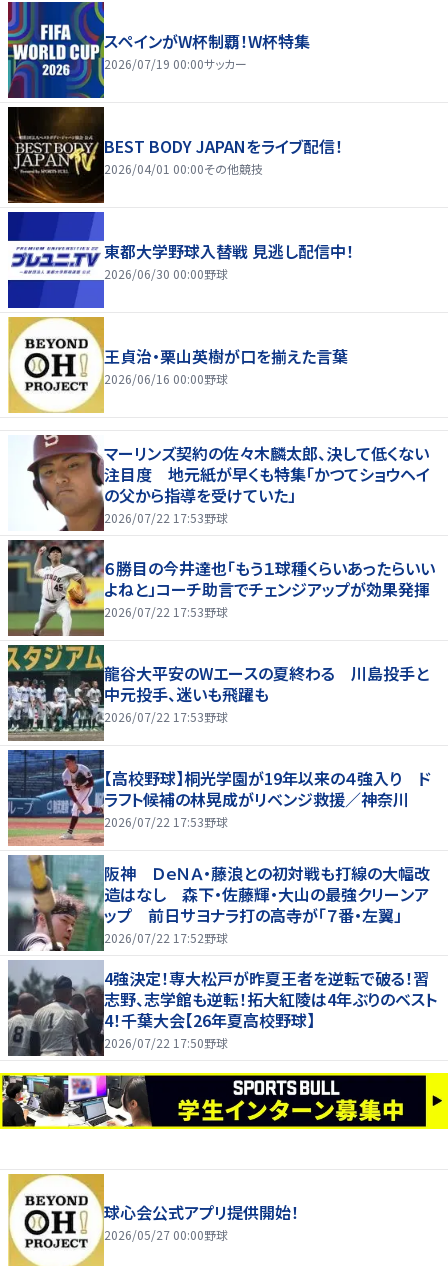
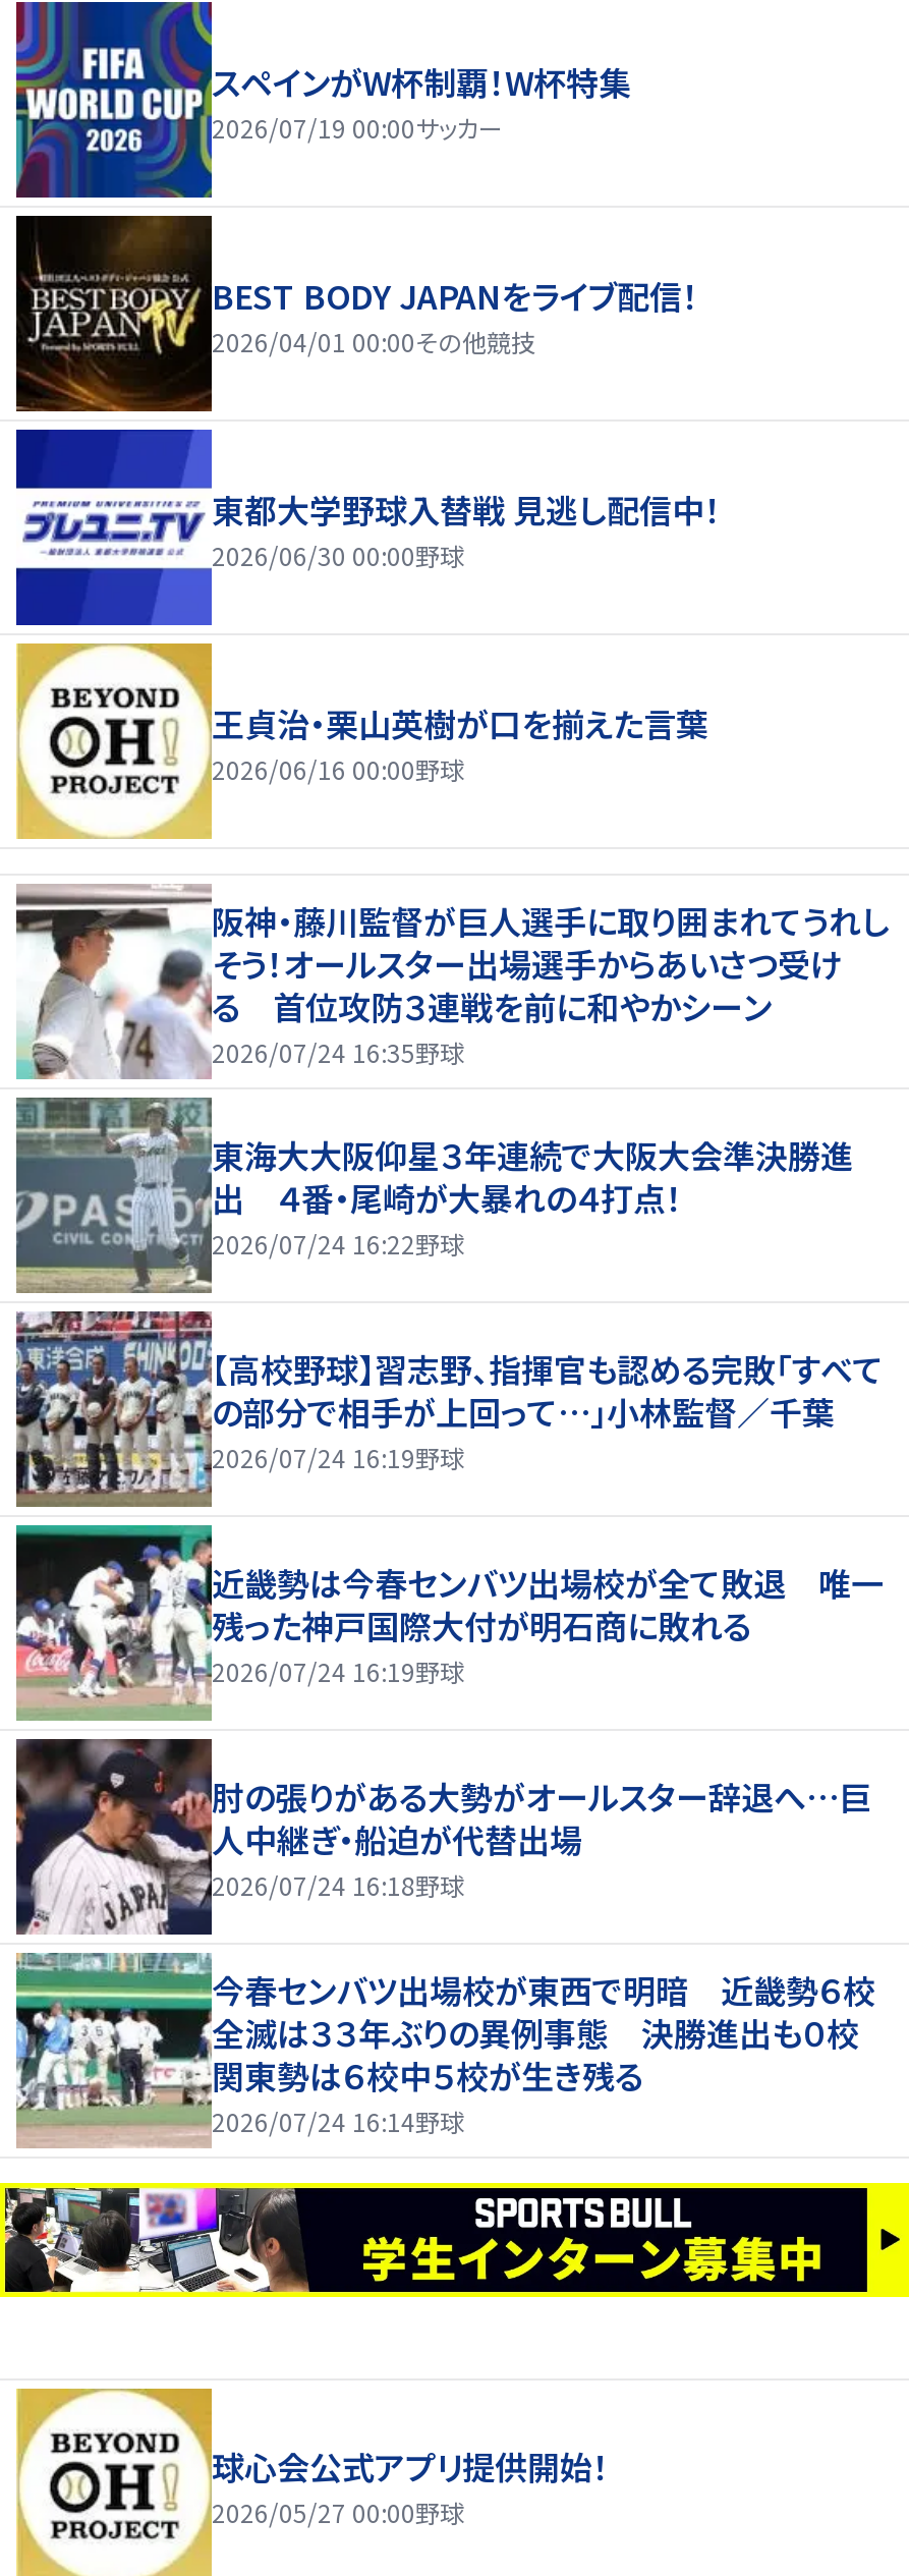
- [image]
- マーリンズ契約の佐々木麟太郎、決して低くない
- 注目度 地元紙が早くも特集「かつてショウヘイ
- の父から指導を受けていた」
- 2026/07/22 17:53野球
+ [image]
+ 阪神・藤川監督が巨人選手に取り囲まれてうれし
+ そう！オールスター出場選手からあいさつ受け
+ る 首位攻防３連戦を前に和やかシーン
+ 2026/07/24 16:35野球

- [image]
- ６勝目の今井達也「もう１球種くらいあったらいい
- よねと」コーチ助言でチェンジアップが効果発揮
- 2026/07/22 17:53野球
+ [image]
+ 東海大大阪仰星３年連続で大阪大会準決勝進
+ 出 ４番・尾崎が大暴れの４打点！
+ 2026/07/24 16:22野球

- [image]
- 龍谷大平安のWエースの夏終わる 川島投手と
- 中元投手、迷いも飛躍も
- 2026/07/22 17:53野球
+ [image]
+ 【高校野球】習志野、指揮官も認める完敗「すべて
+ の部分で相手が上回って…」小林監督／千葉
+ 2026/07/24 16:19野球

- [image]
- 【高校野球】桐光学園が19年以来の４強入り ド
- ラフト候補の林晃成がリベンジ救援／神奈川
- 2026/07/22 17:53野球
+ [image]
+ 近畿勢は今春センバツ出場校が全て敗退 唯一
+ 残った神戸国際大付が明石商に敗れる
+ 2026/07/24 16:19野球

- [image]
- 阪神 ＤｅＮＡ・藤浪との初対戦も打線の大幅改
- 造はなし 森下・佐藤輝・大山の最強クリーンア
- ップ 前日サヨナラ打の高寺が「７番・左翼」
- 2026/07/22 17:52野球
+ [image]
+ 肘の張りがある大勢がオールスター辞退へ…巨
+ 人中継ぎ・船迫が代替出場
+ 2026/07/24 16:18野球

- [image]
- 4強決定！専大松戸が昨夏王者を逆転で破る！習
- 志野、志学館も逆転！拓大紅陵は4年ぶりのベスト
- 4！千葉大会【26年夏高校野球】
- 2026/07/22 17:50野球
+ [image]
+ 今春センバツ出場校が東西で明暗 近畿勢６校
+ 全滅は３３年ぶりの異例事態 決勝進出も０校
+ 関東勢は６校中５校が生き残る
+ 2026/07/24 16:14野球
